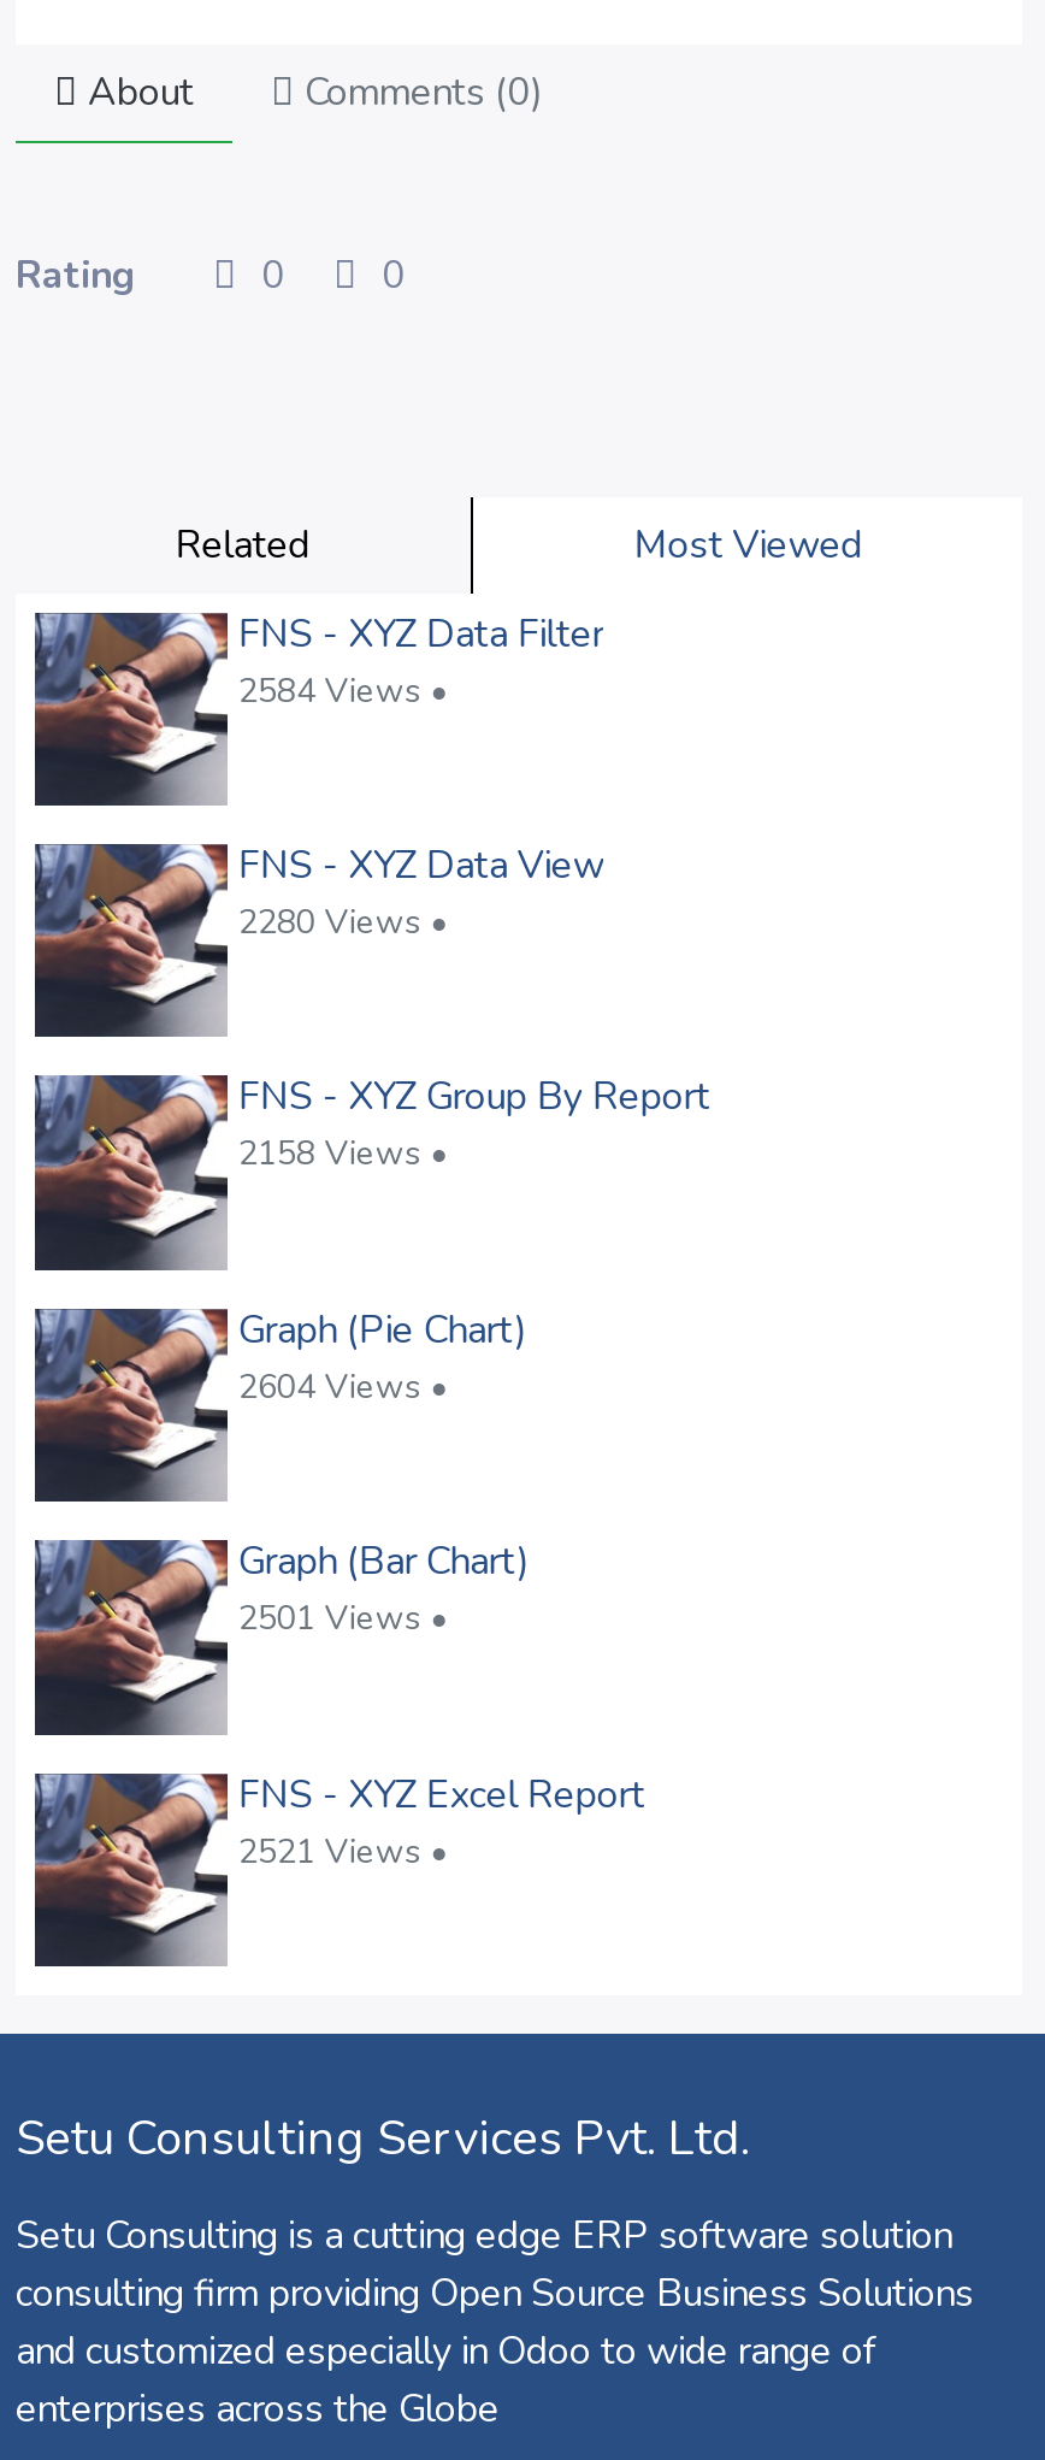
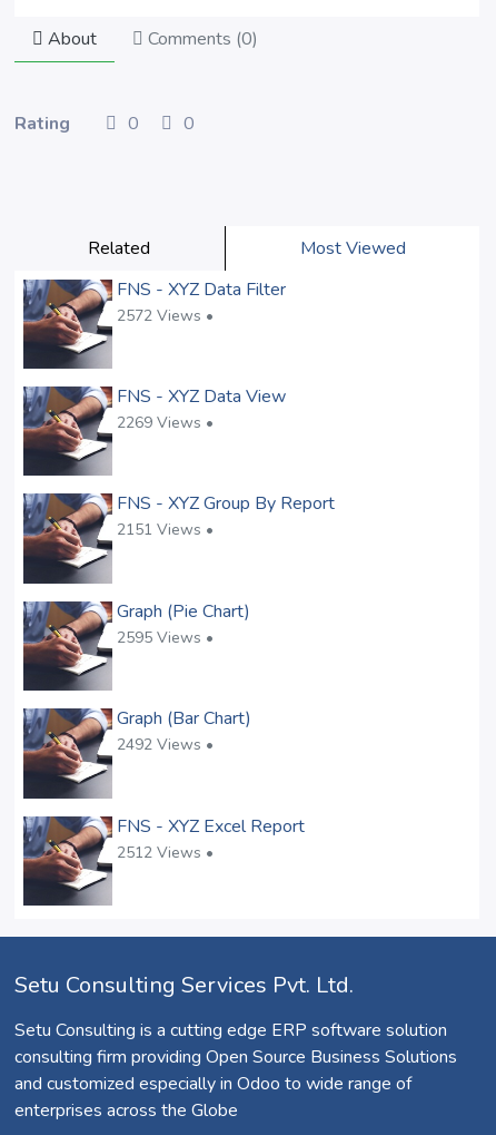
- 2584 Views •
+ 2572 Views •

- 2280 Views •
+ 2269 Views •

- 2158 Views •
+ 2151 Views •

- 2604 Views •
+ 2595 Views •

- 2501 Views •
+ 2492 Views •

- 2521 Views •
+ 2512 Views •
